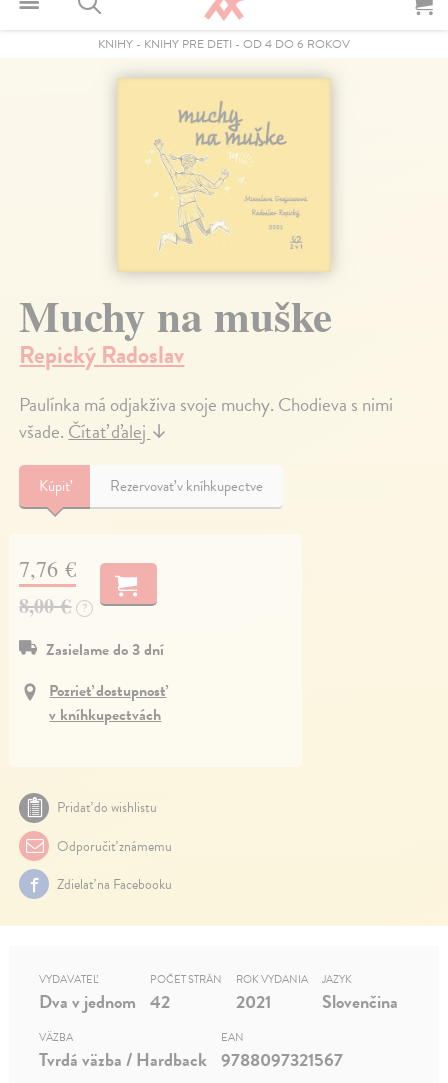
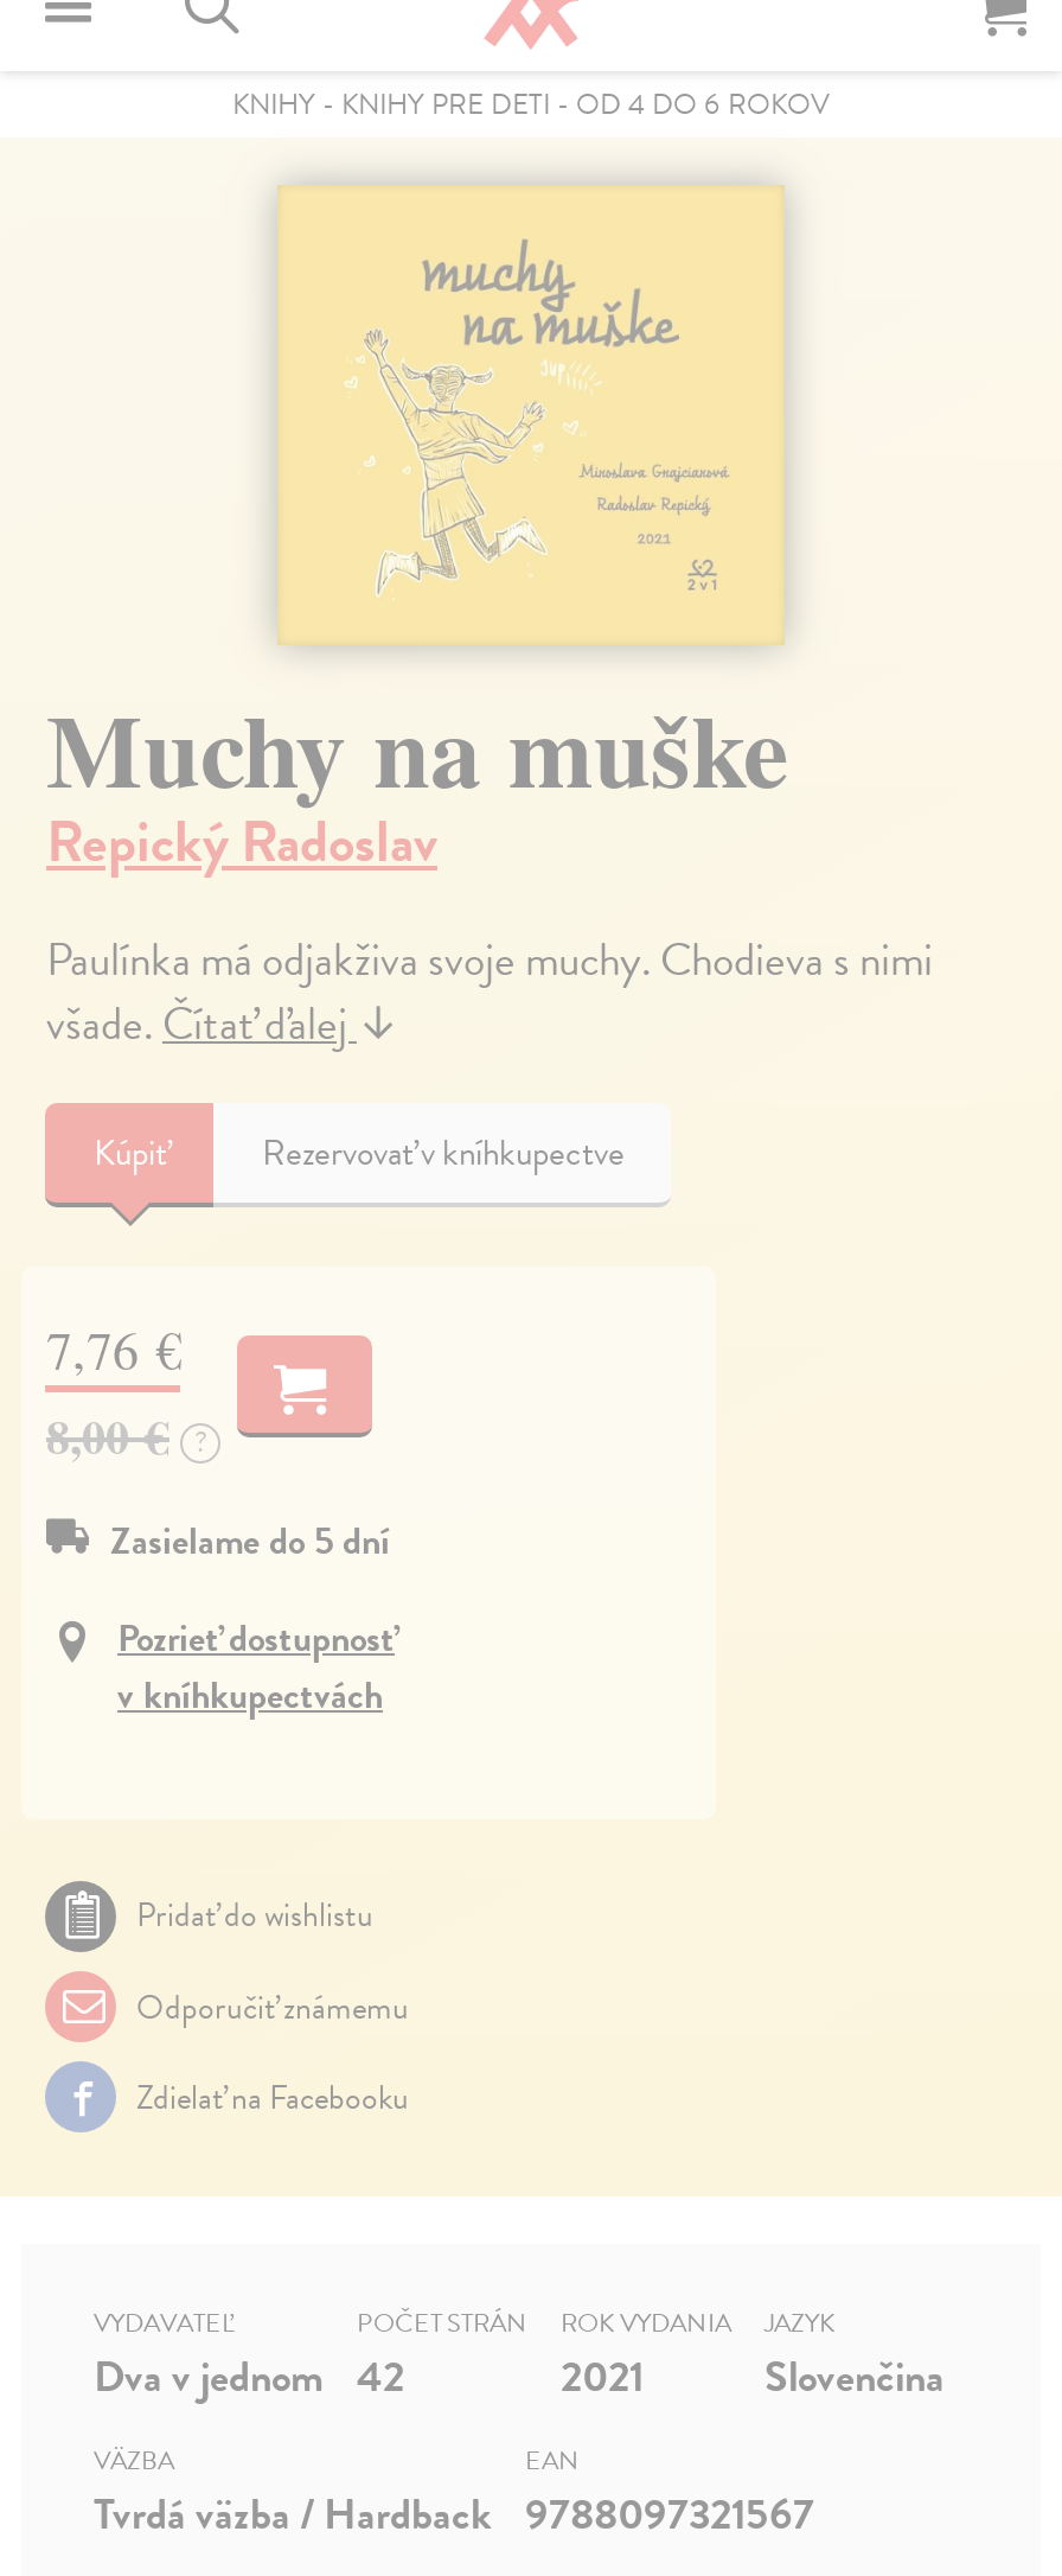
- Zasielame do 3 dní
+ Zasielame do 5 dní
